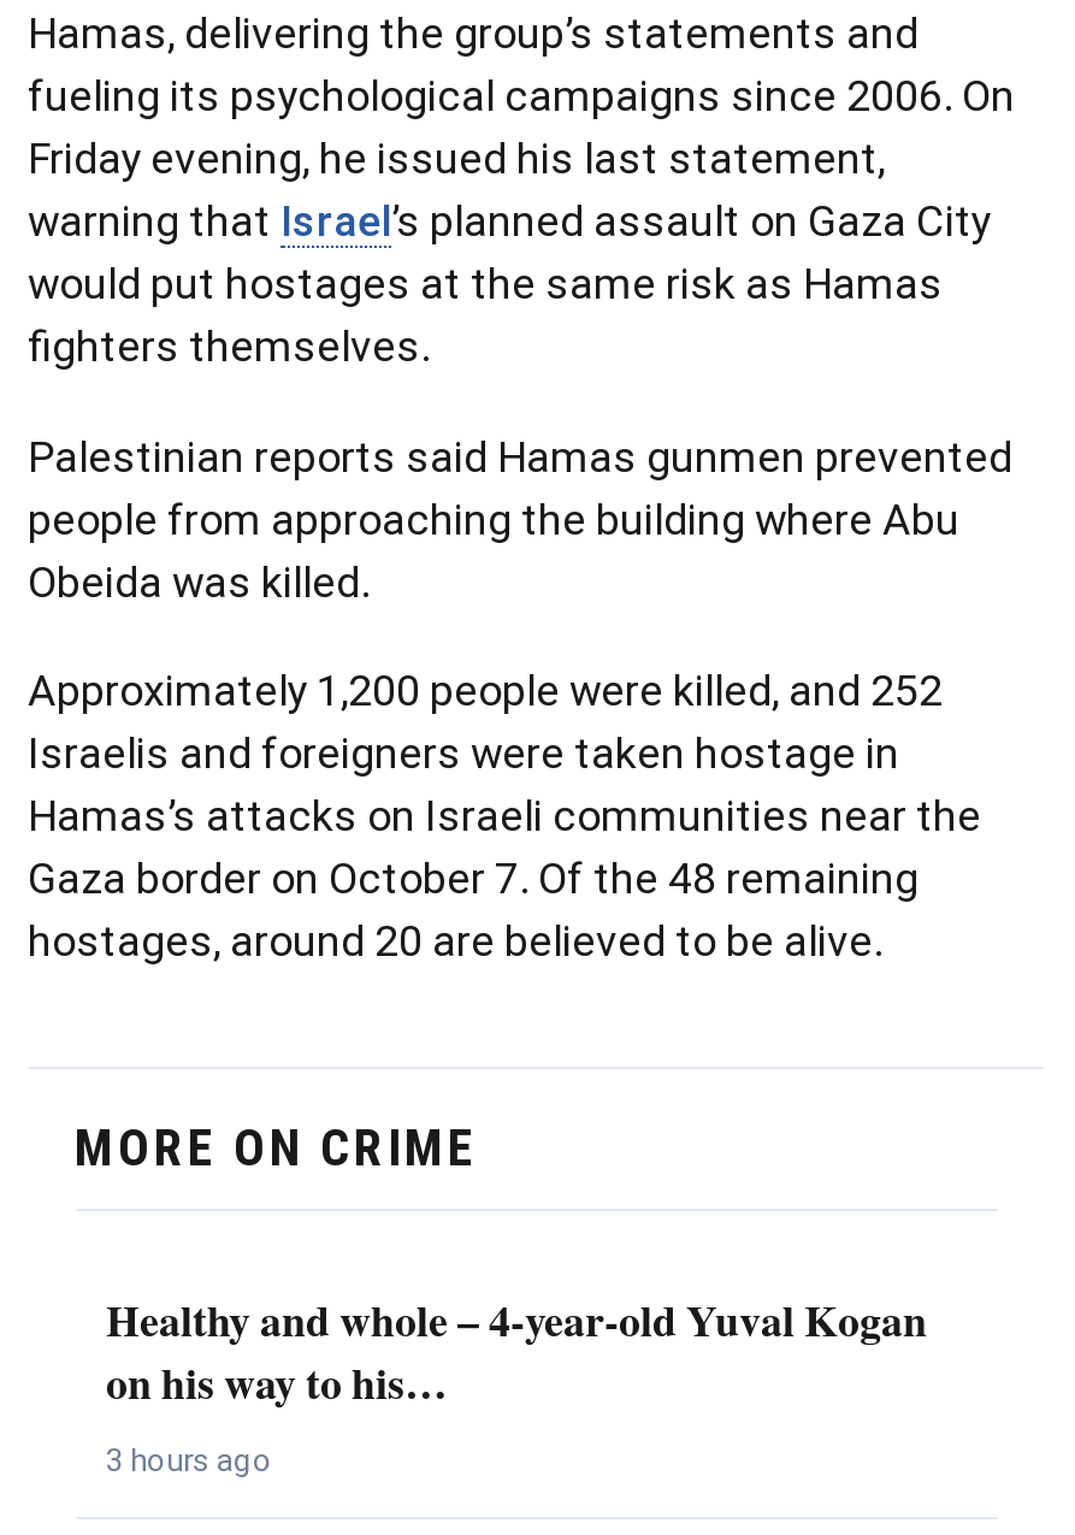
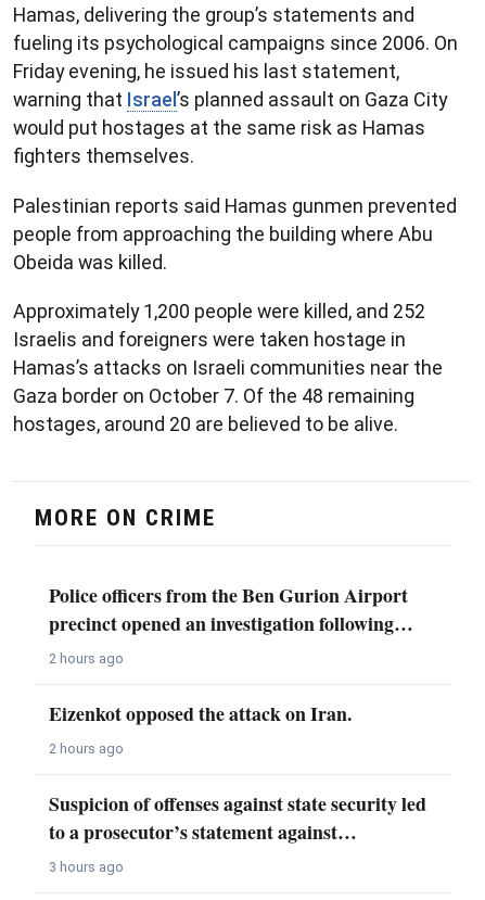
- Healthy and whole – 4-year-old Yuval Kogan
- on his way to his…
+ Police officers from the Ben Gurion Airport
+ precinct opened an investigation following…
+ 2 hours ago
+ Eizenkot opposed the attack on Iran.
+ 2 hours ago
+ Suspicion of offenses against state security led
+ to a prosecutor’s statement against…
